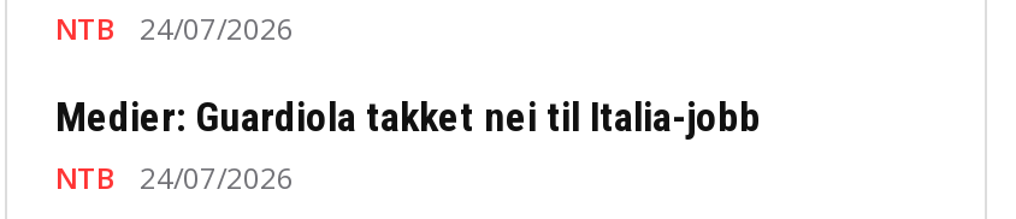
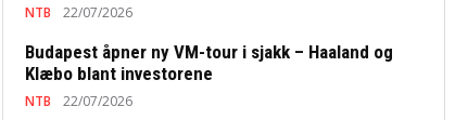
- NTB 24/07/2026
+ NTB 22/07/2026

- Medier: Guardiola takket nei til Italia-jobb
+ Budapest åpner ny VM-tour i sjakk – Haaland og
+ Klæbo blant investorene

- NTB 24/07/2026
+ NTB 22/07/2026
